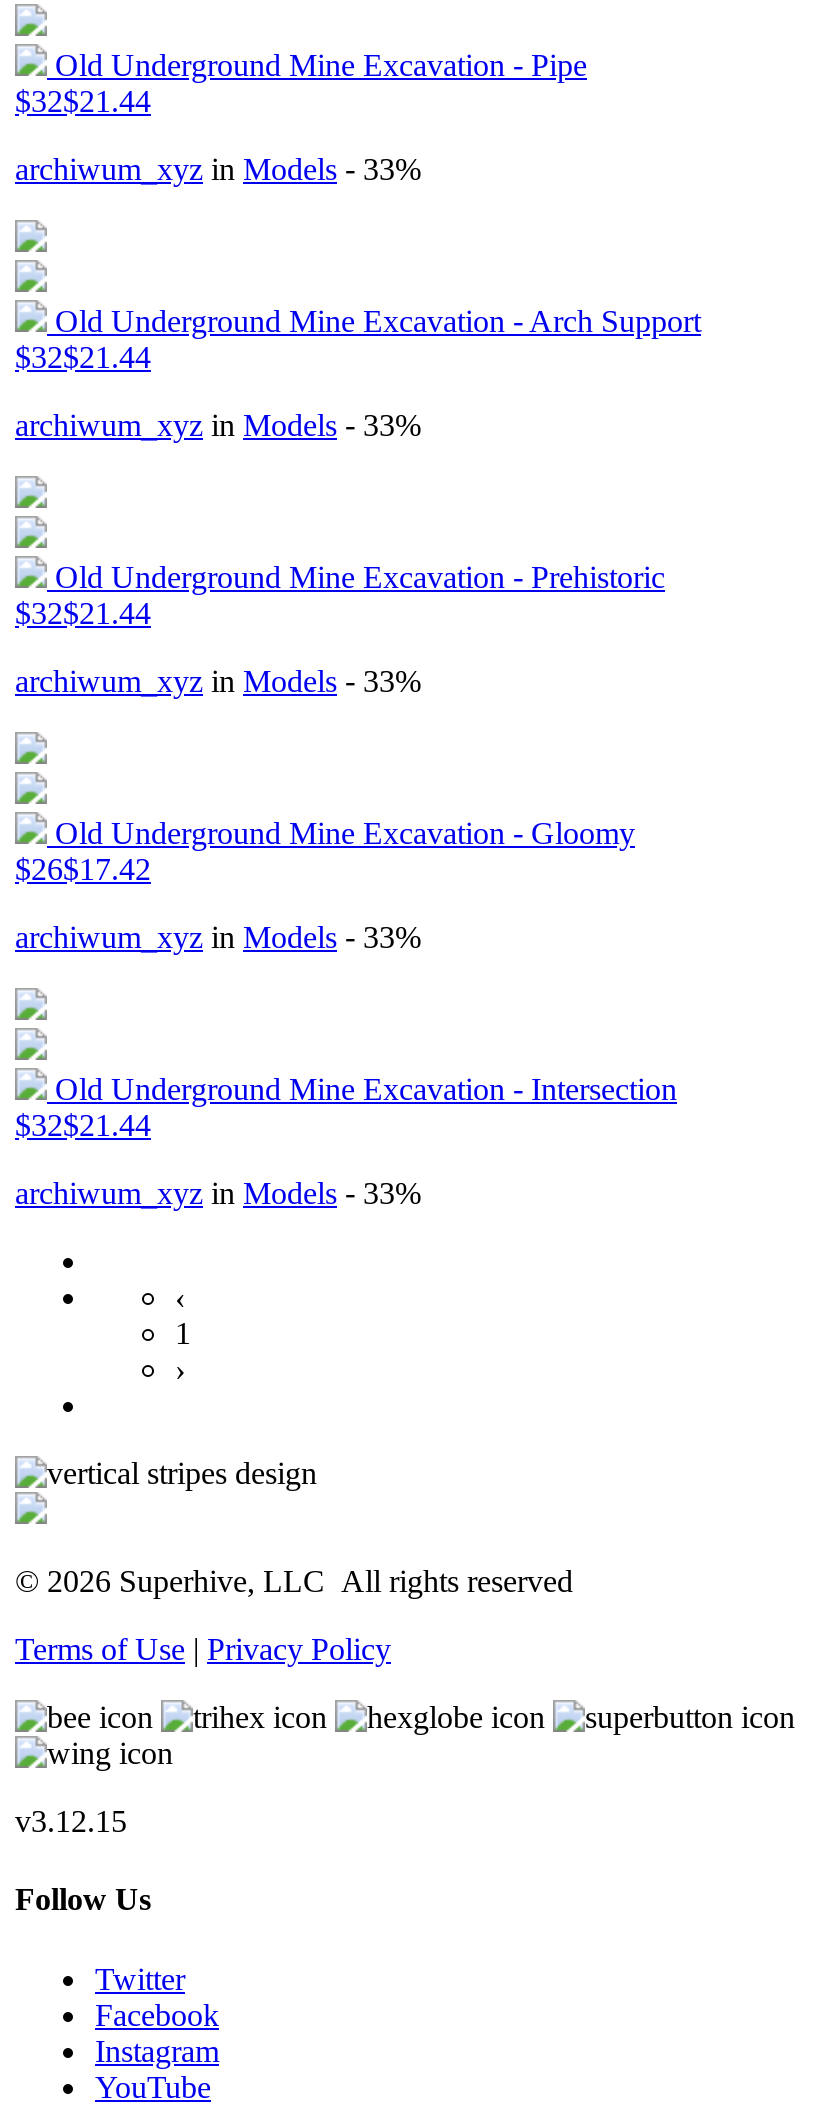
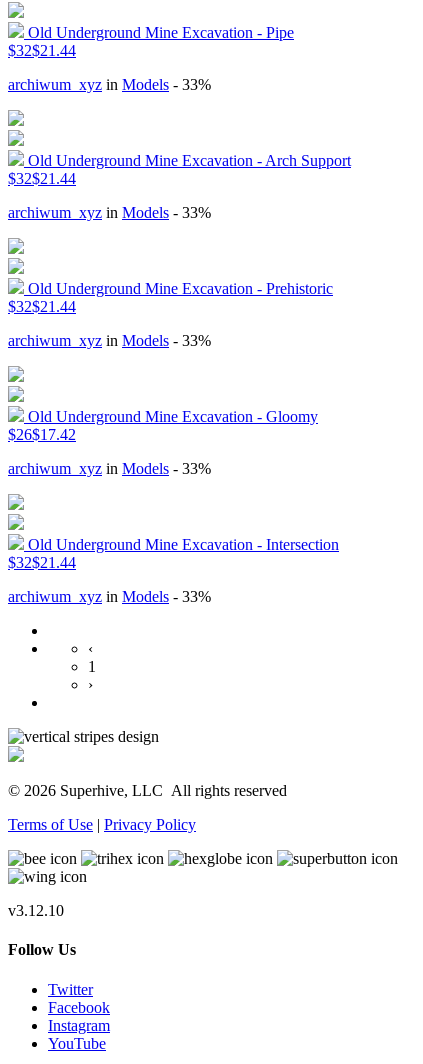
- v3.12.15
+ v3.12.10
